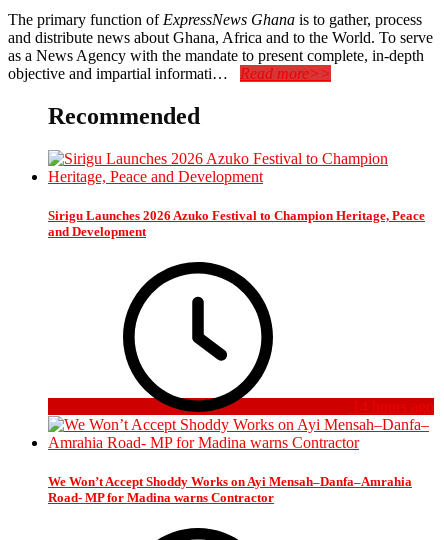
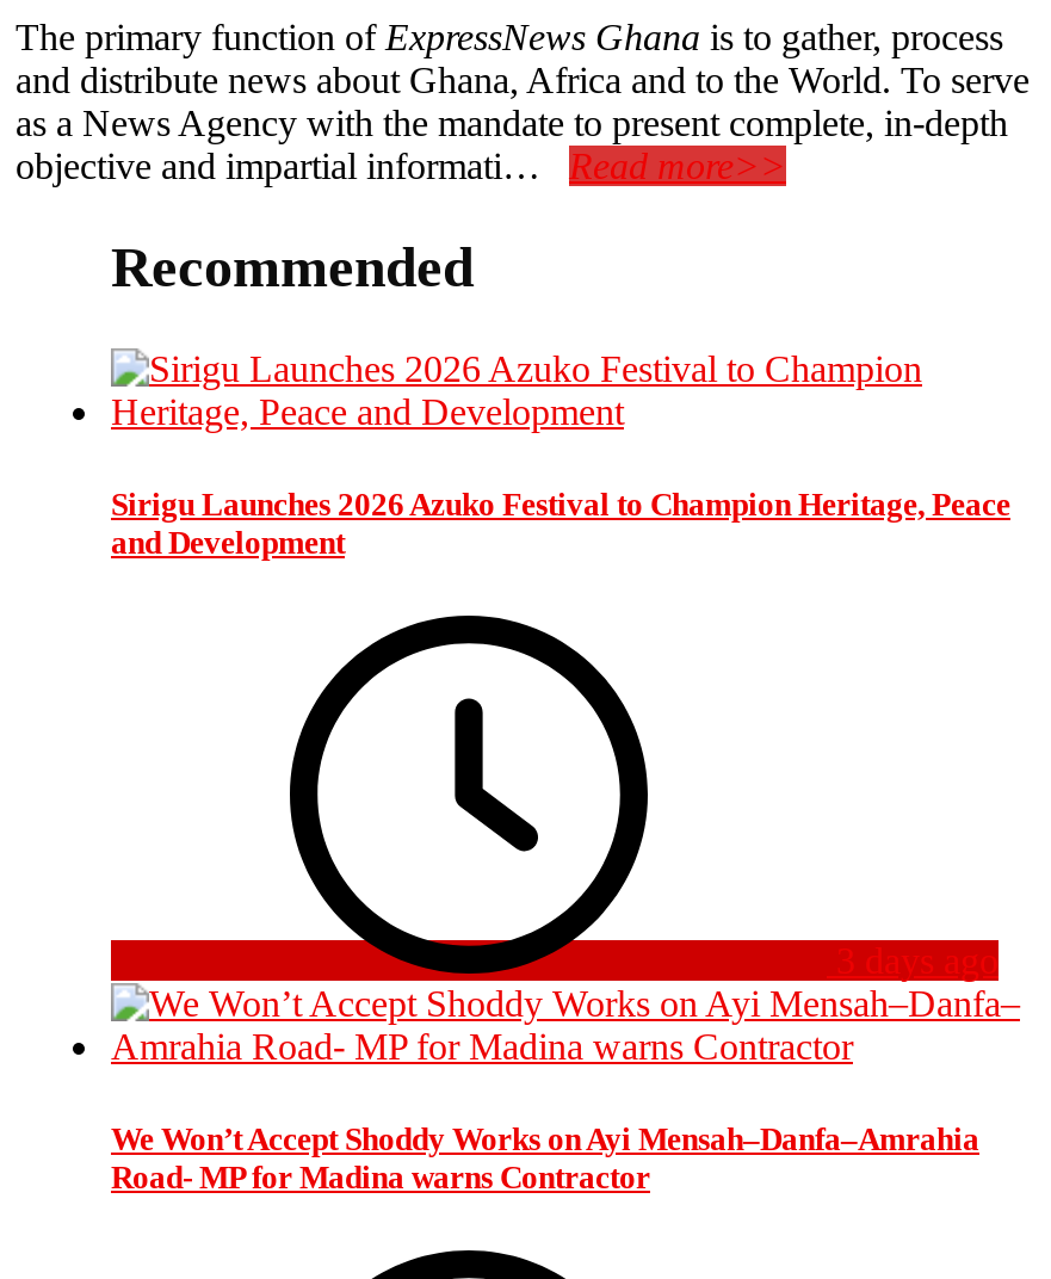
- 14 hours ago
+ 3 days ago
